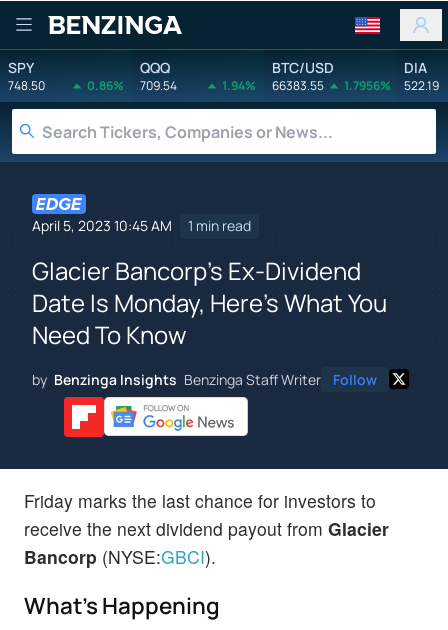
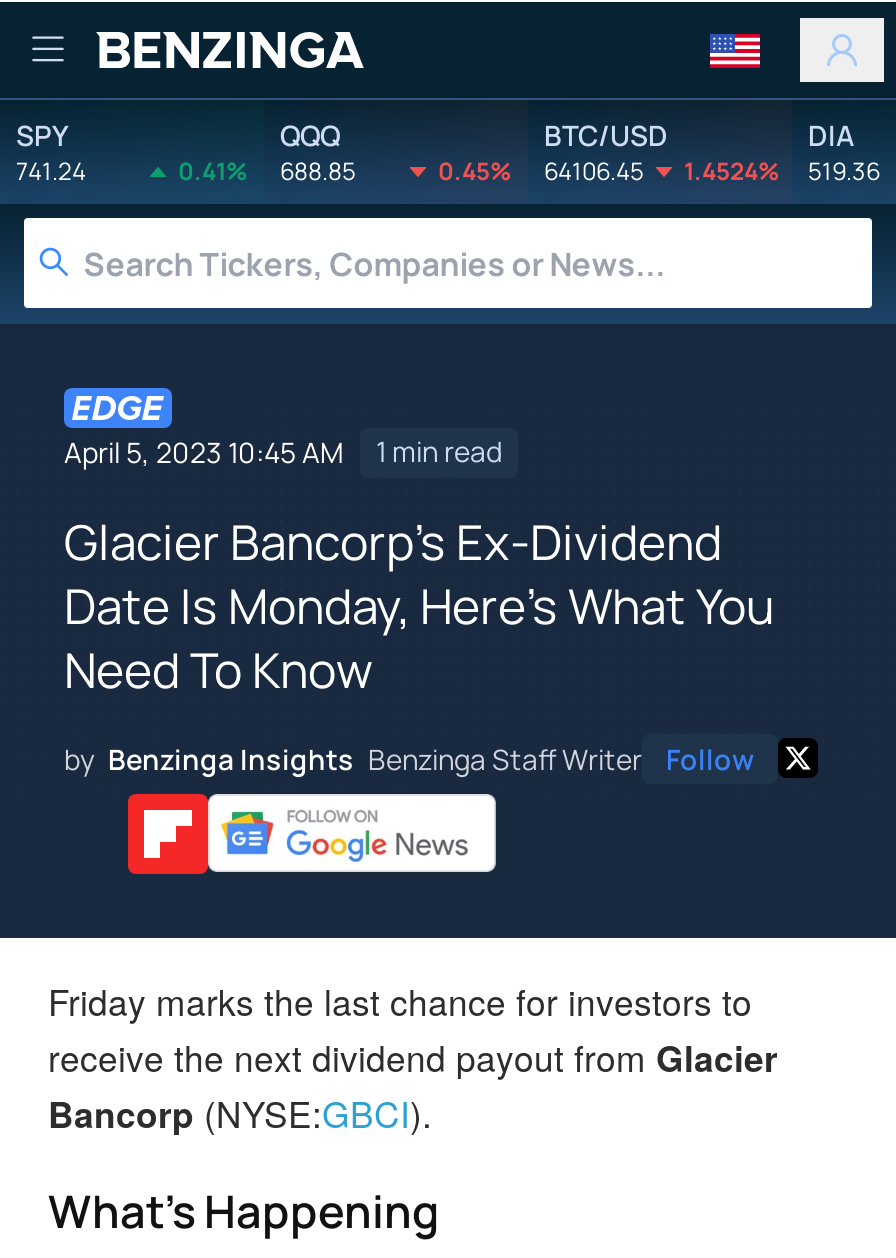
- 748.50
+ 741.24

- 0.86%
+ 0.41%

- 709.54
+ 688.85

- 1.94%
+ 0.45%

- 66383.55
+ 64106.45

- 1.7956%
+ 1.4524%

- 522.19
+ 519.36
